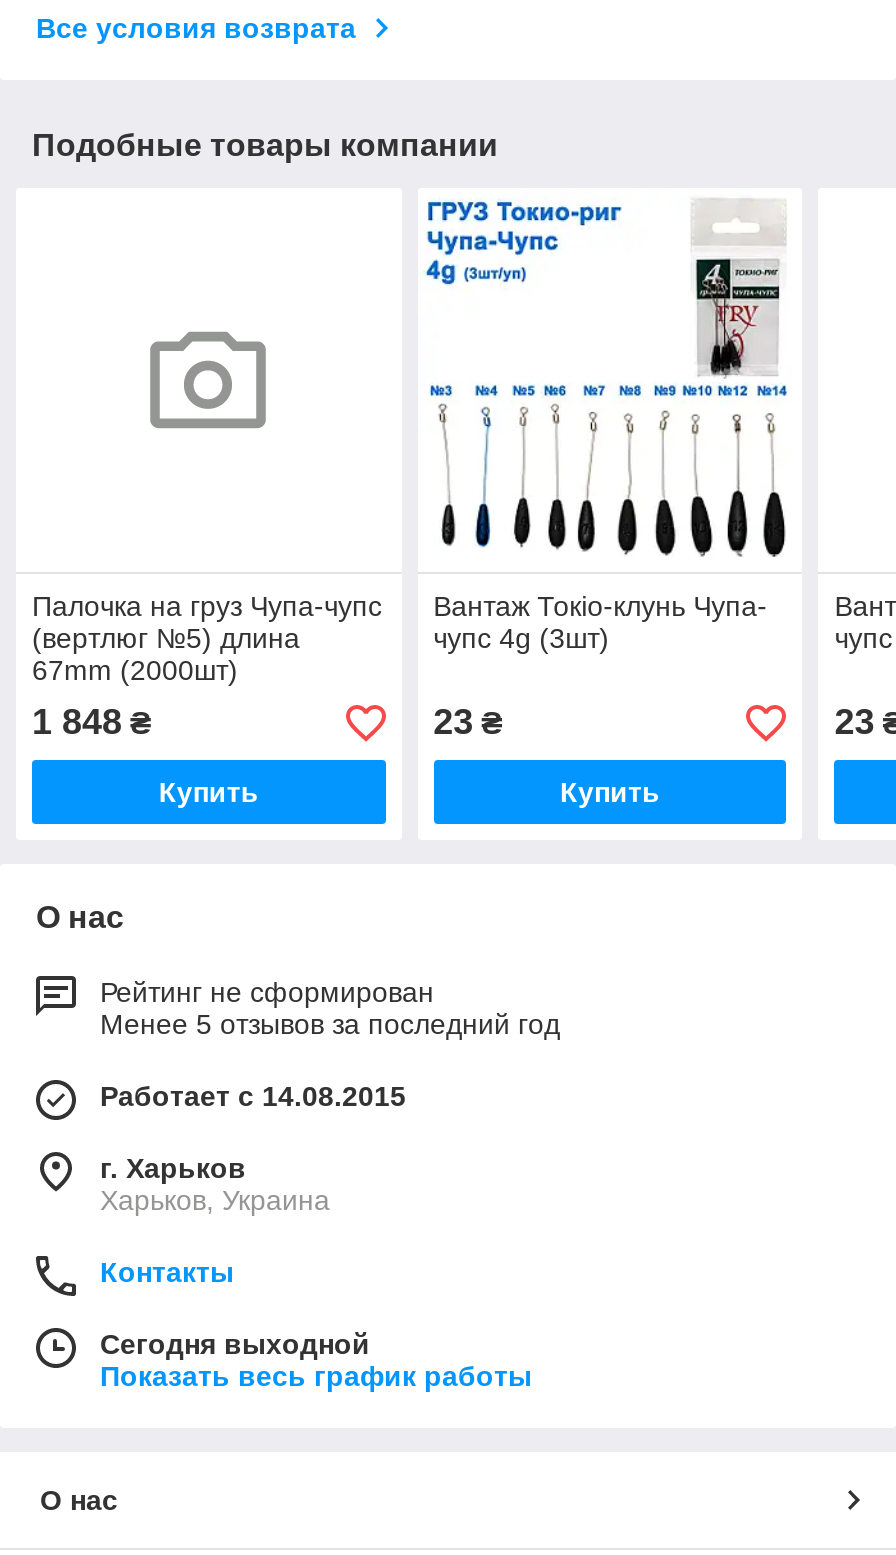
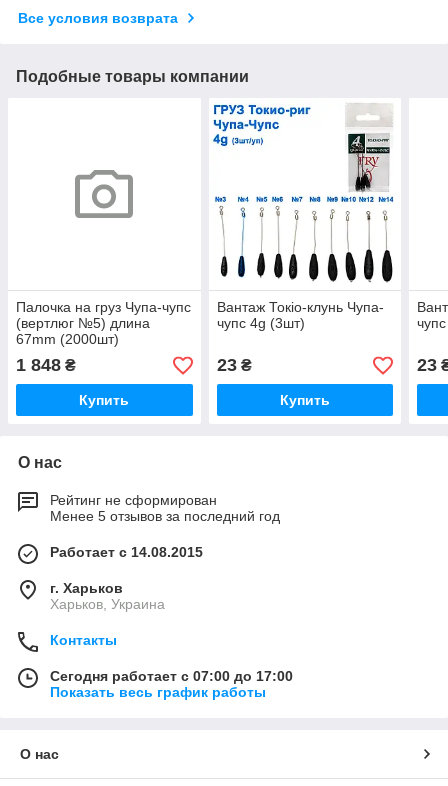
- Сегодня выходной
+ Сегодня работает с 07:00 до 17:00
